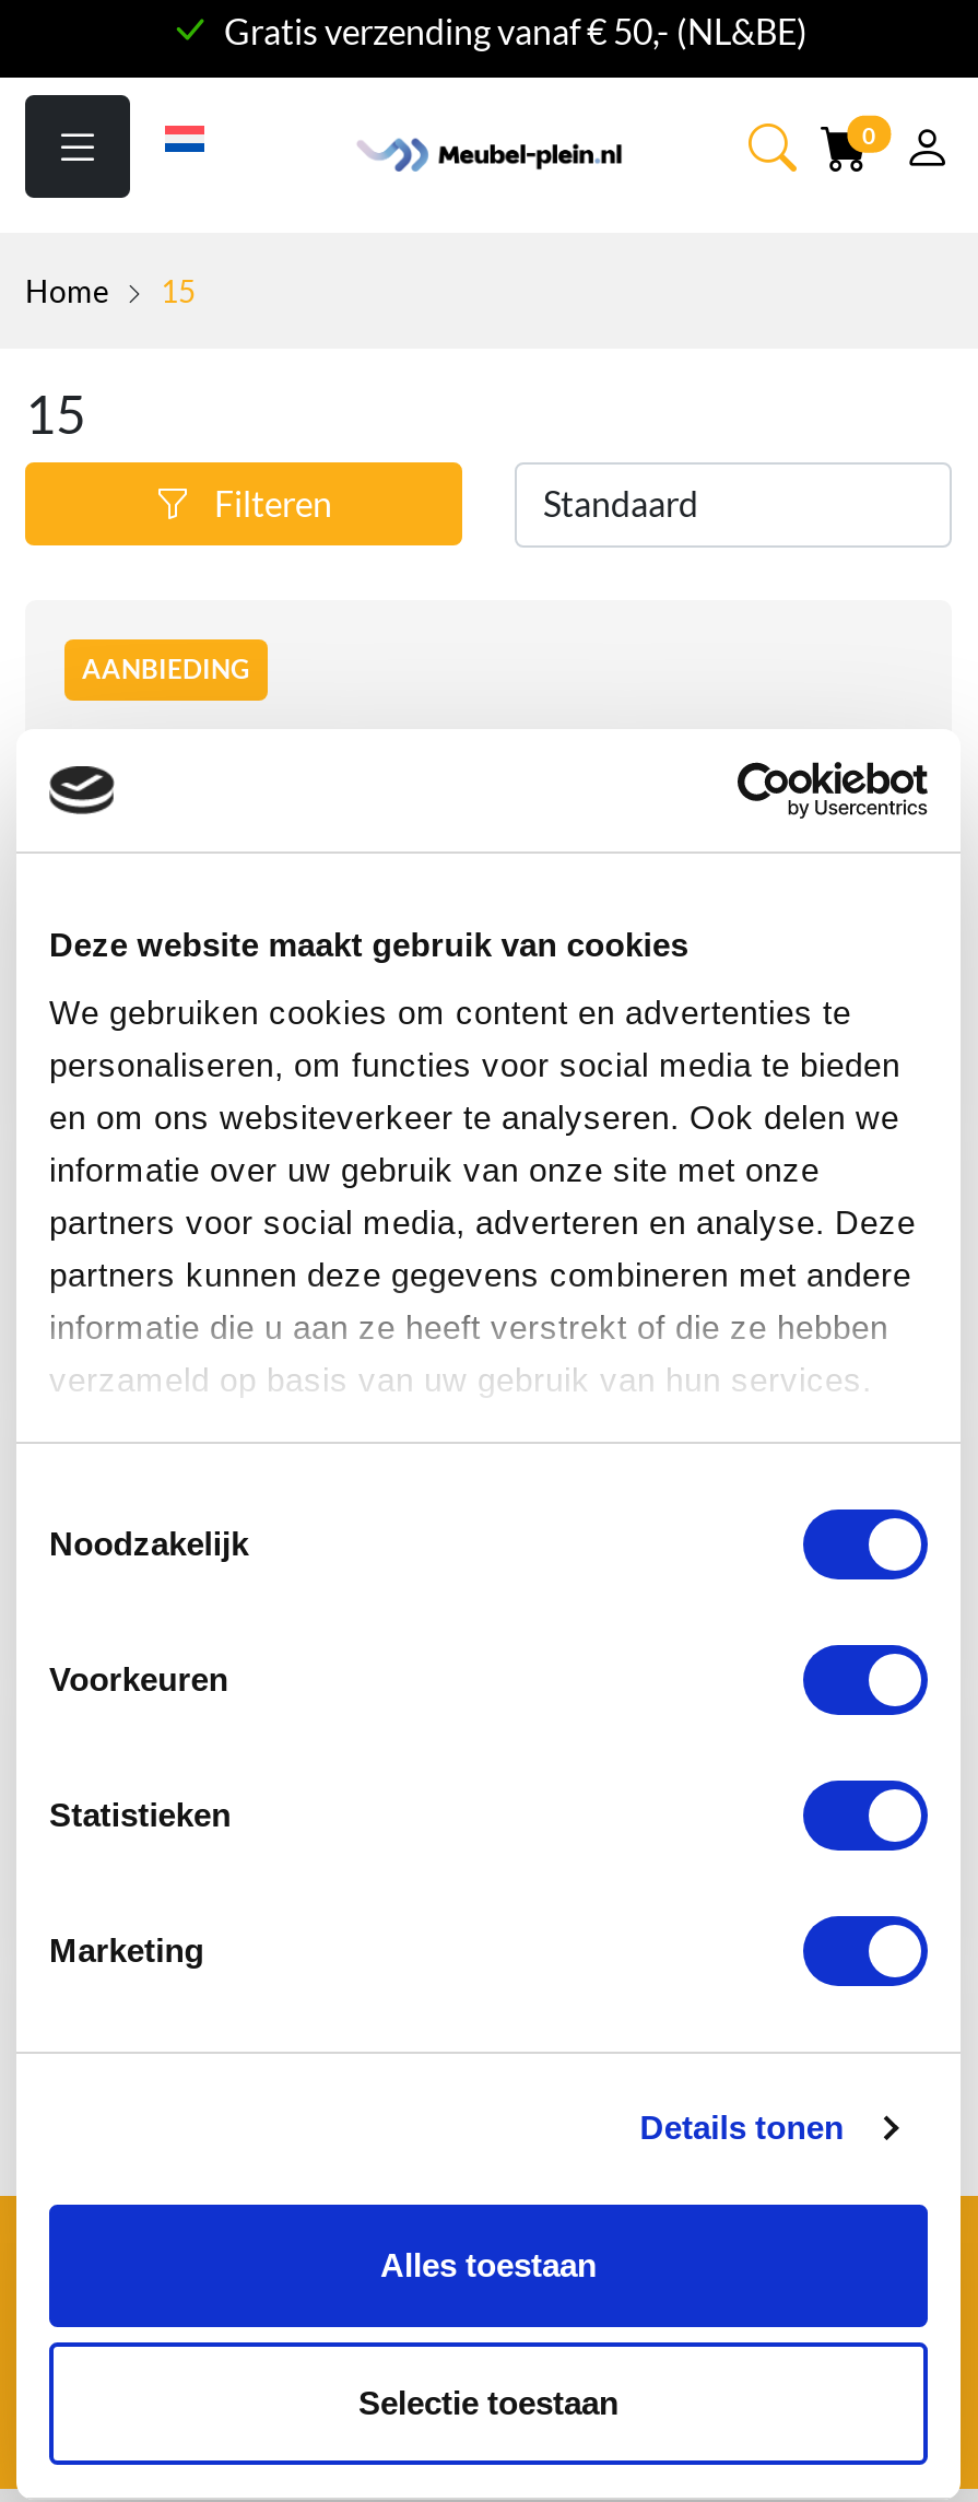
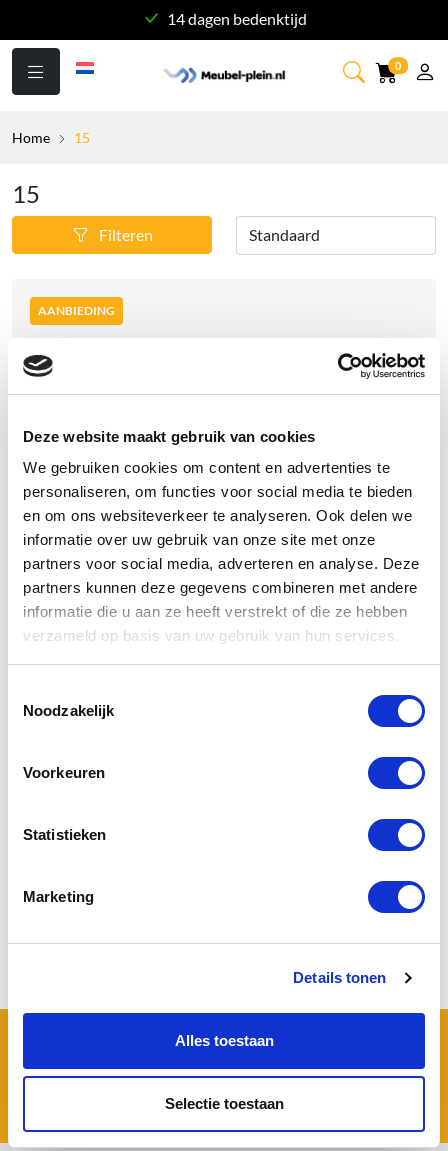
- Gratis verzending vanaf € 50,- (NL&BE)
+ 14 dagen bedenktijd
